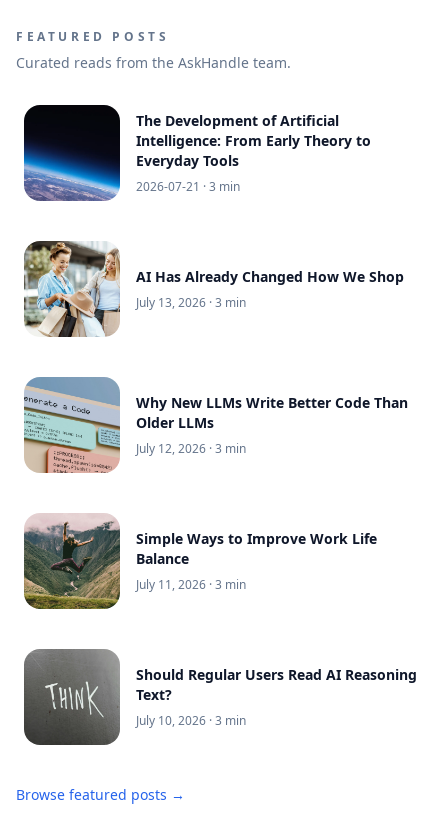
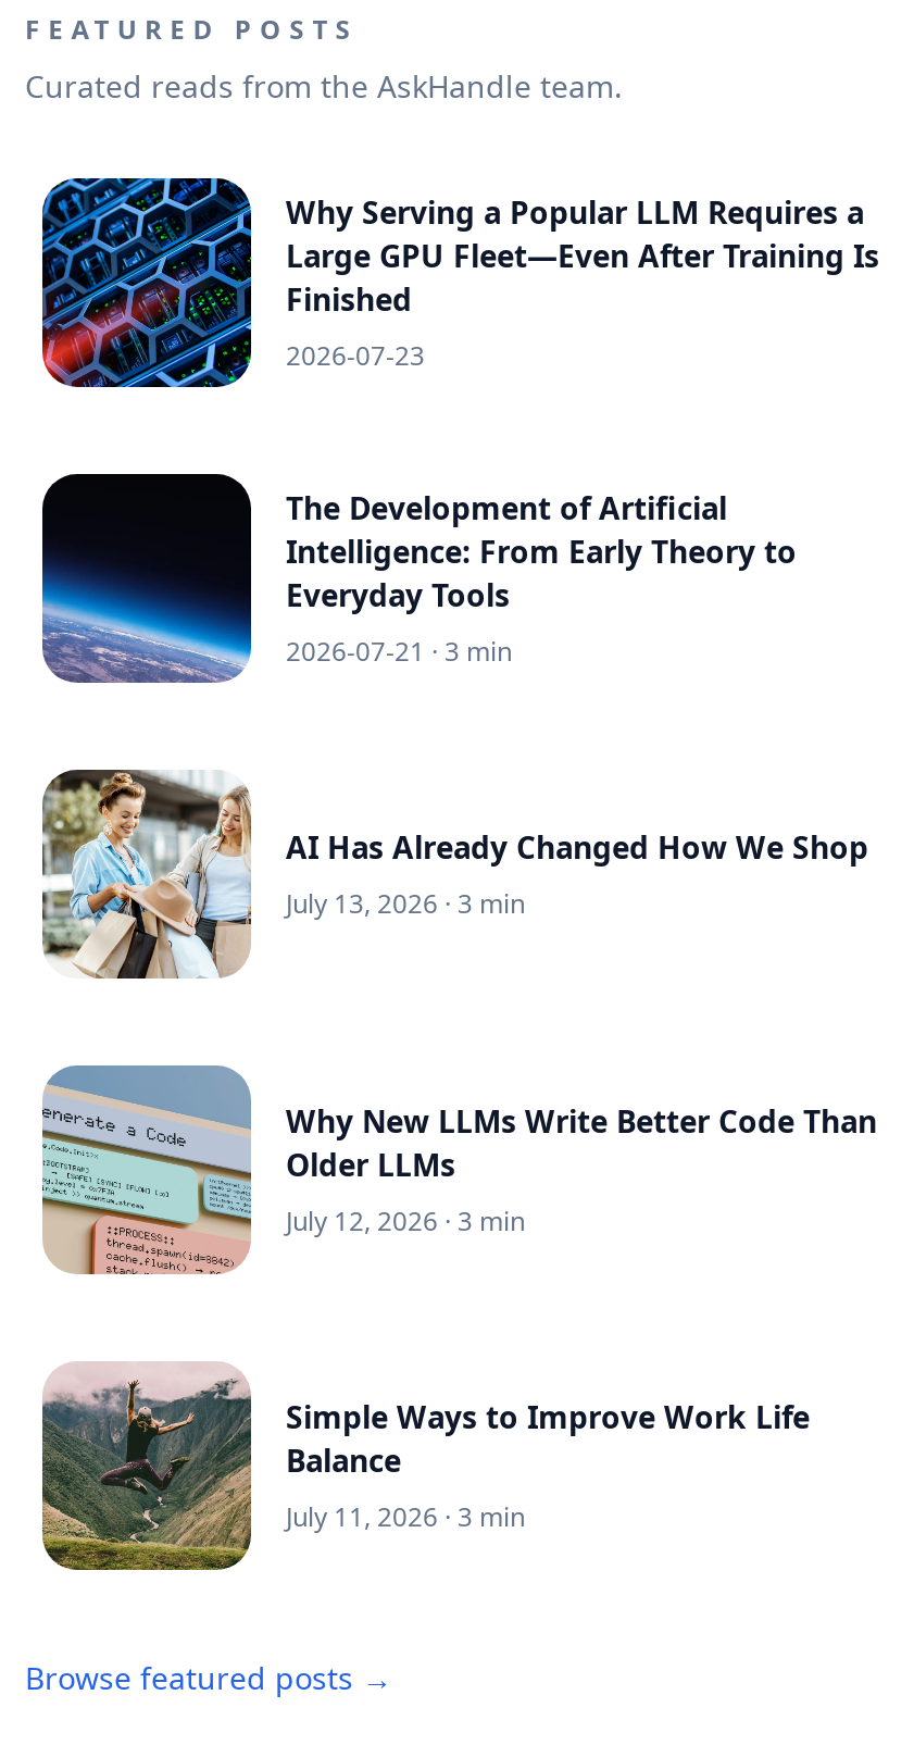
+ [image]
+ Why Serving a Popular LLM Requires a
+ Large GPU Fleet—Even After Training Is
+ Finished
+ 2026-07-23

moved down: [image] | The Development of Artificial | Intelligence: From Early Theory to | ... | Balance | July 11, 2026 · 3 min

- [image]
- Should Regular Users Read AI Reasoning
- Text?
- July 10, 2026 · 3 min
